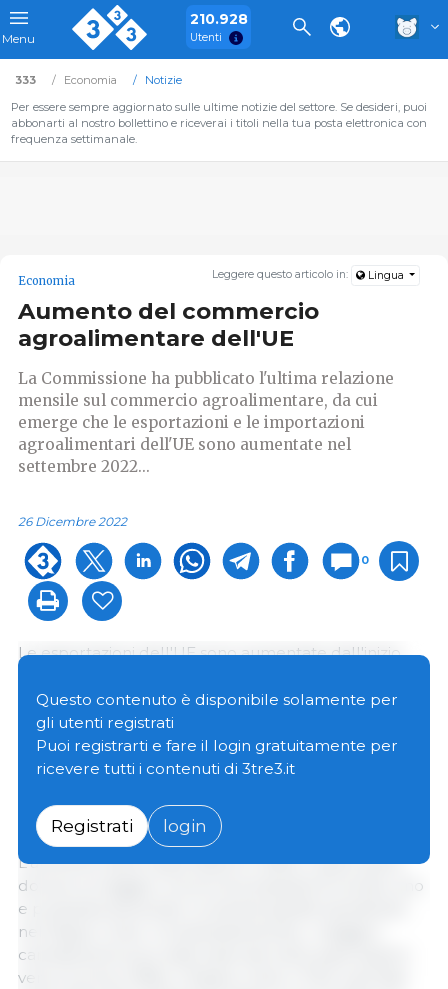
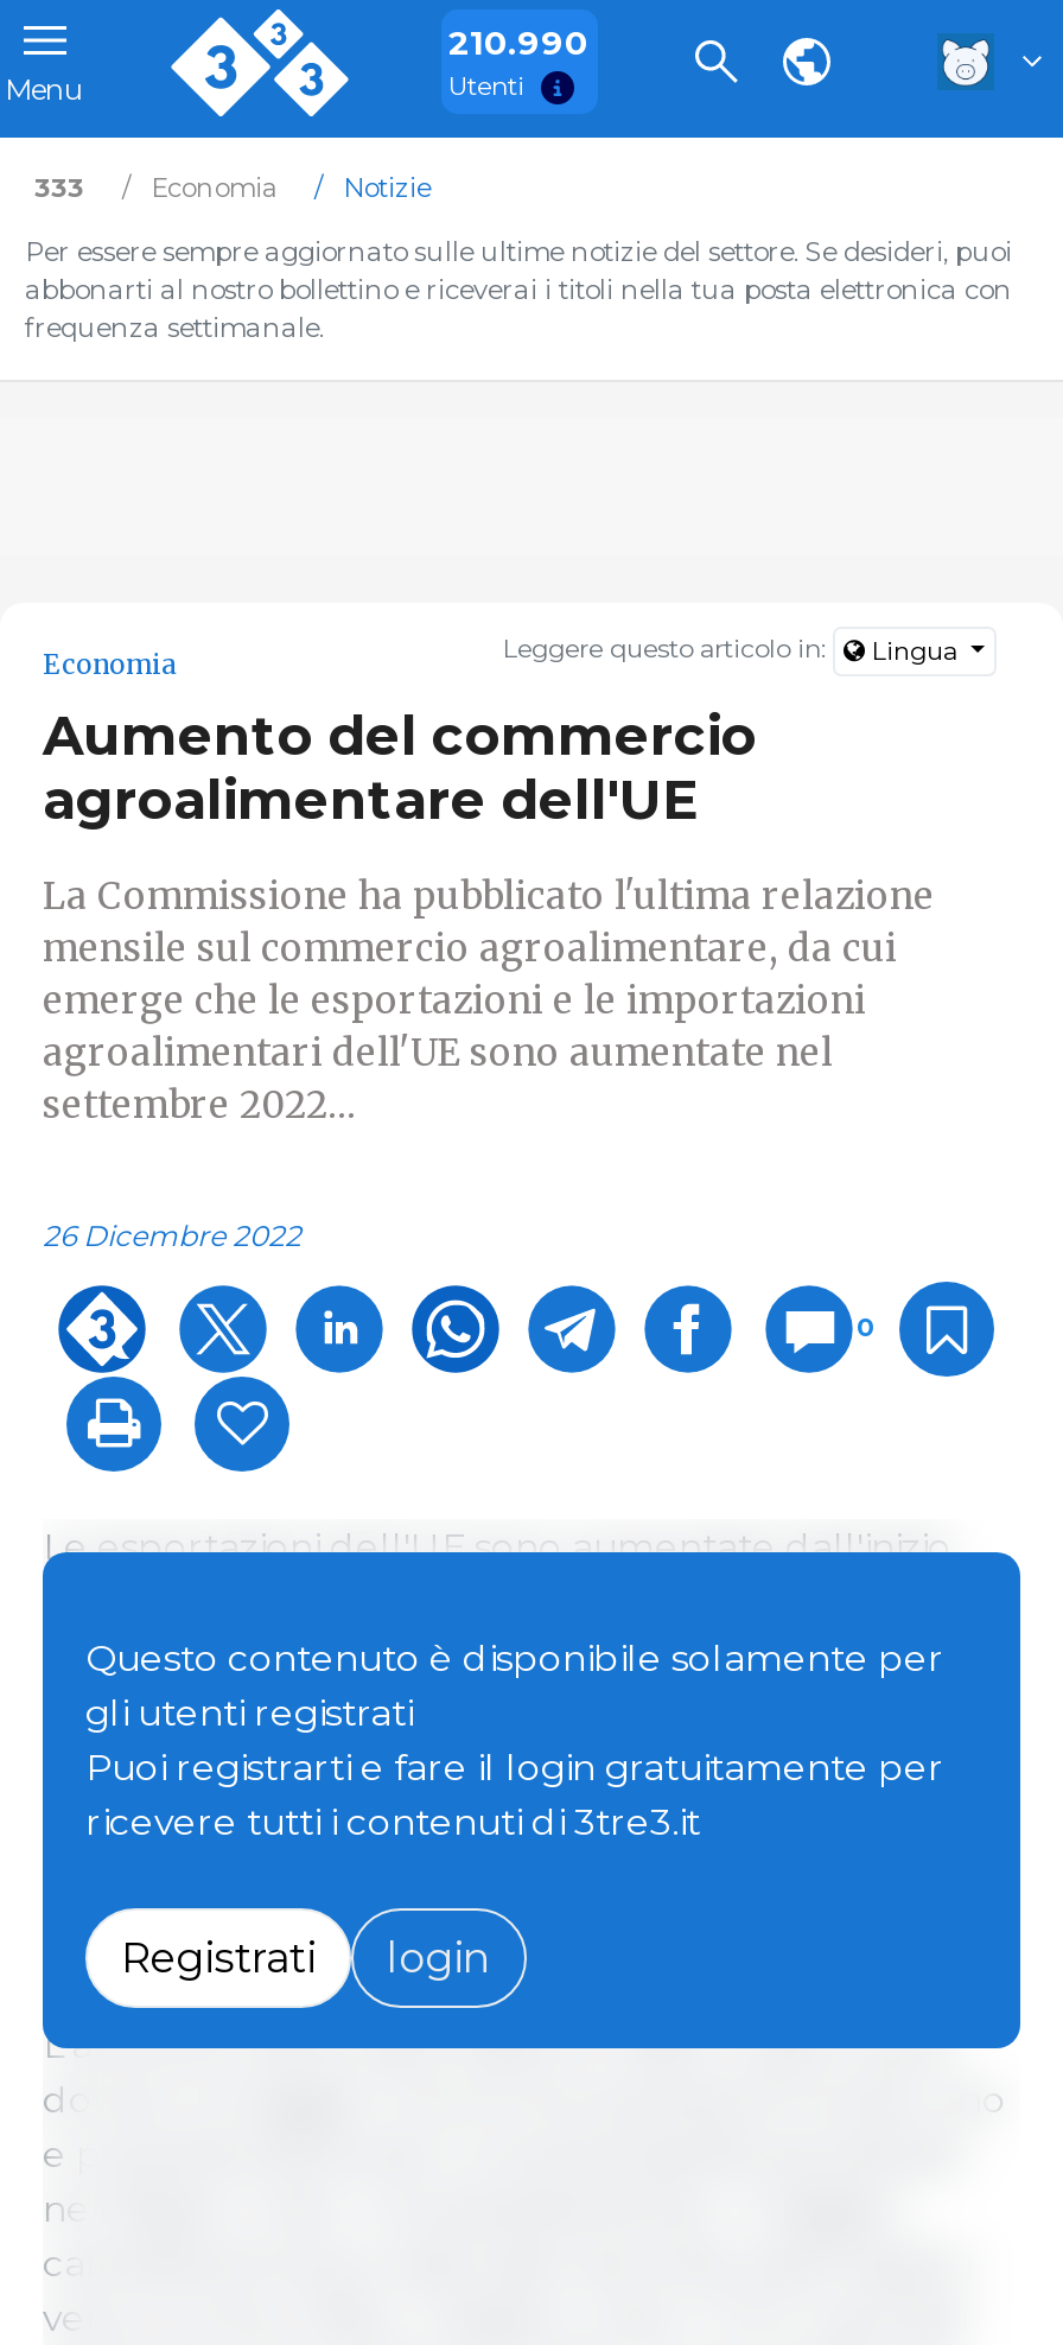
- 210.928
+ 210.990
